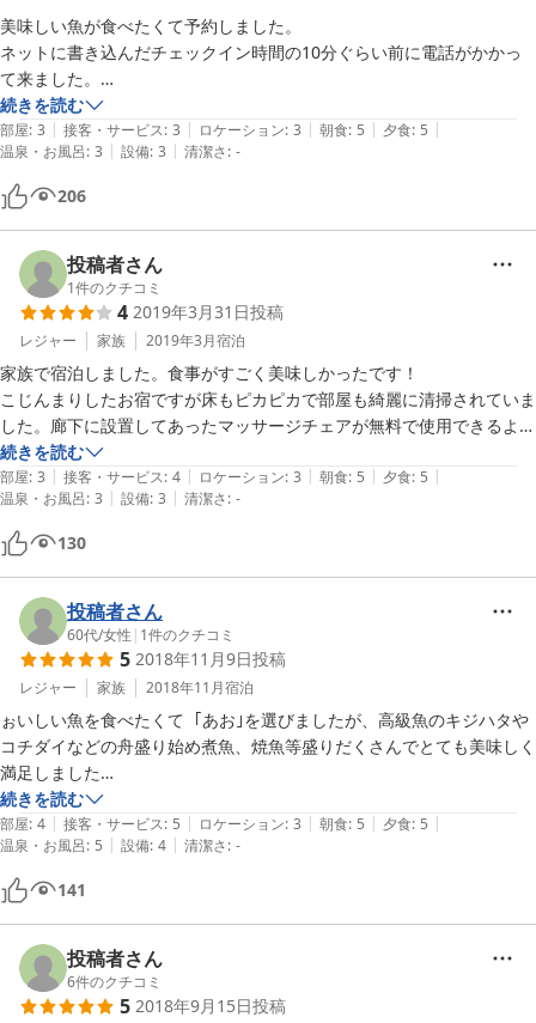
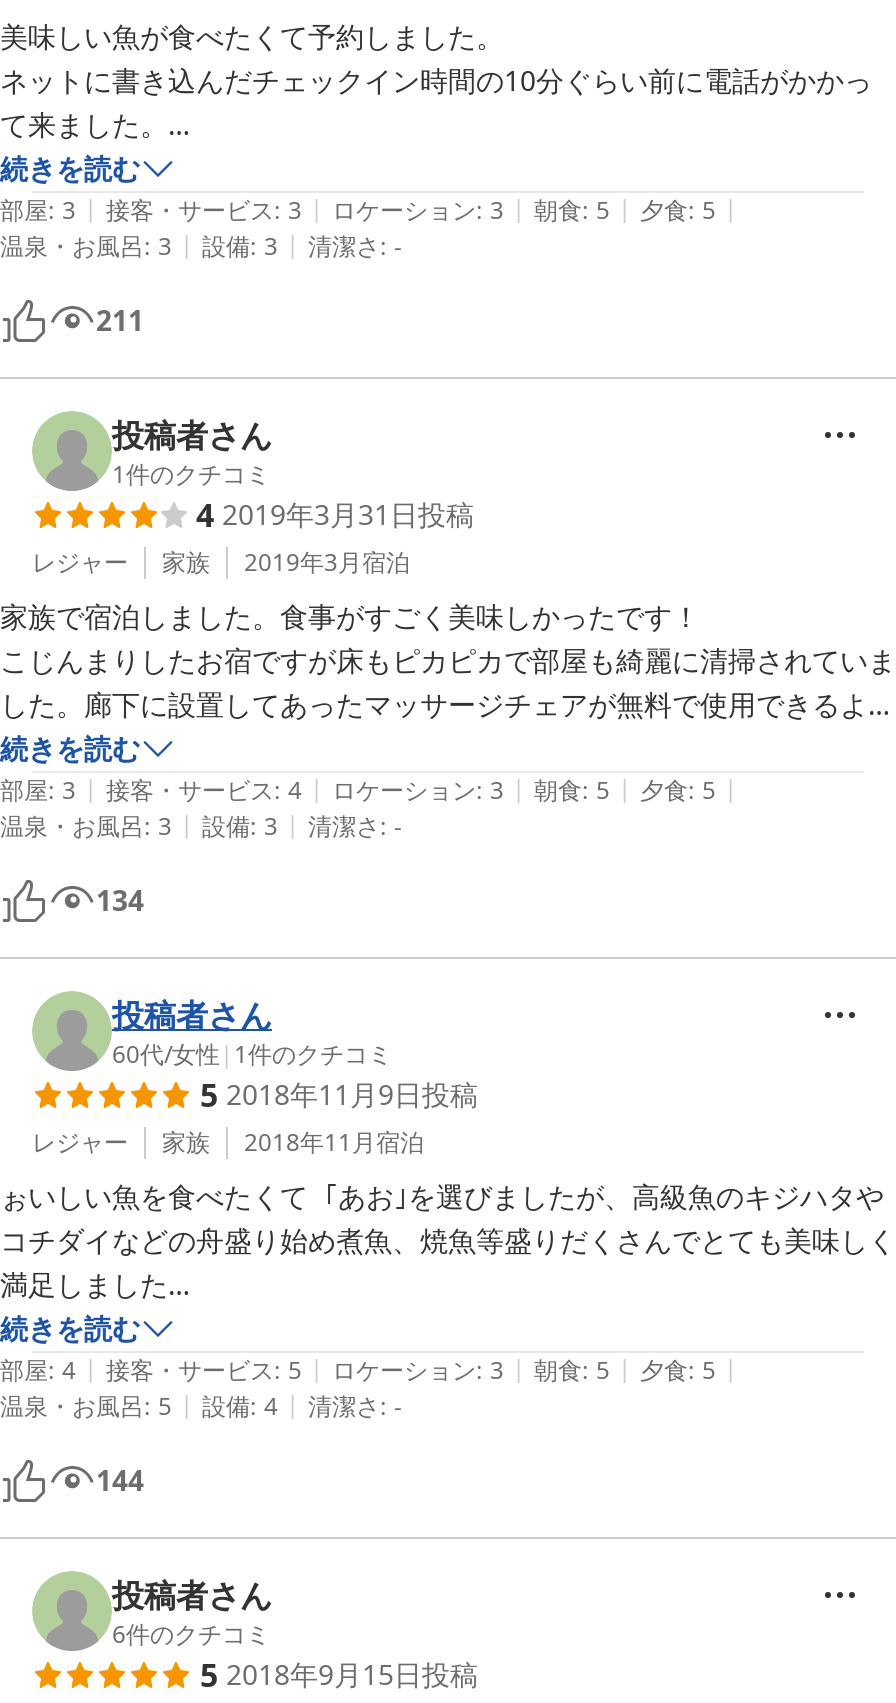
- 206
+ 211

- 130
+ 134

- 141
+ 144
